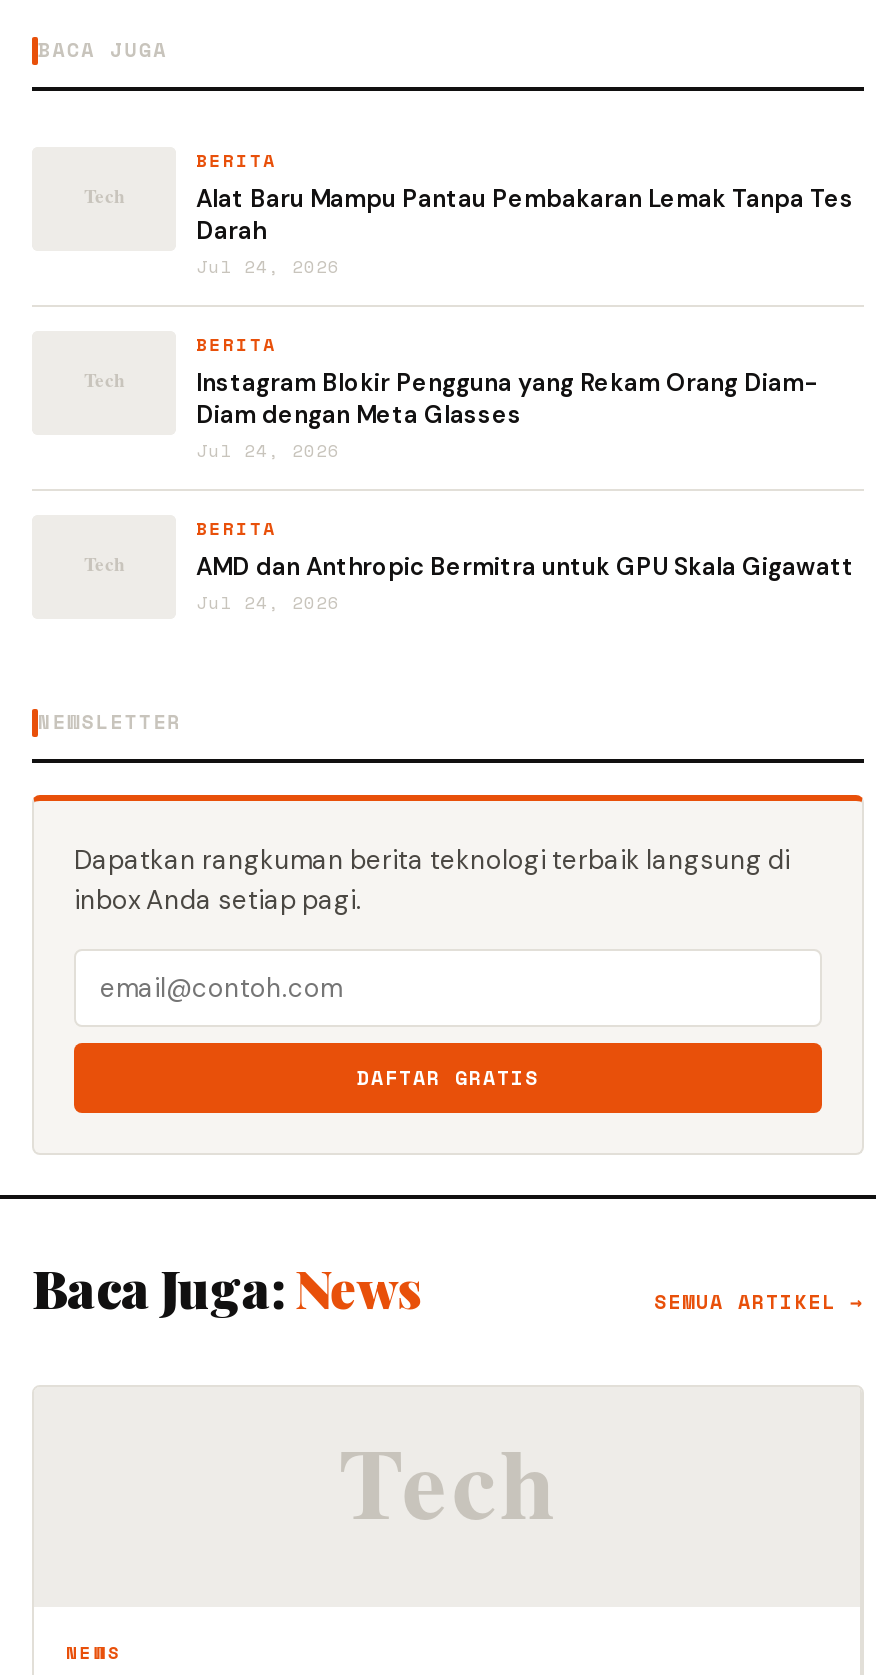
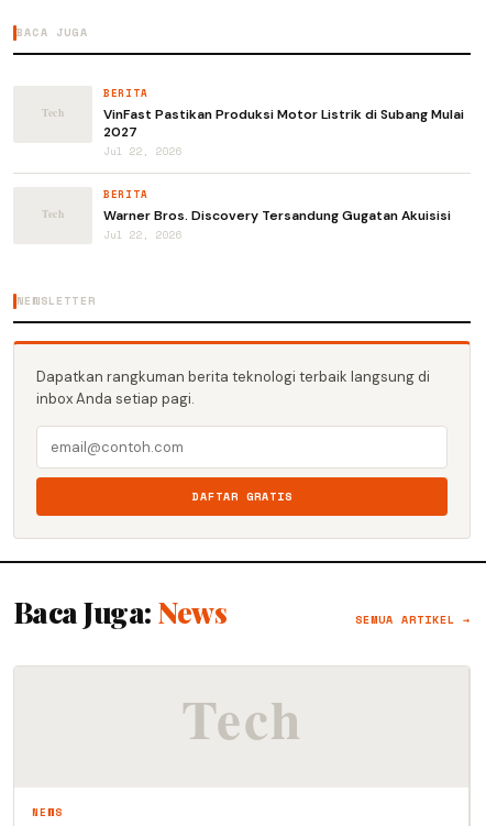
- Alat Baru Mampu Pantau Pembakaran Lemak Tanpa Tes
- Darah
- Jul 24, 2026
+ VinFast Pastikan Produksi Motor Listrik di Subang Mulai
+ 2027
+ Jul 22, 2026

- Instagram Blokir Pengguna yang Rekam Orang Diam-
- Diam dengan Meta Glasses
- Jul 24, 2026
- BERITA
- AMD dan Anthropic Bermitra untuk GPU Skala Gigawatt
- Jul 24, 2026
+ Warner Bros. Discovery Tersandung Gugatan Akuisisi
+ Jul 22, 2026
